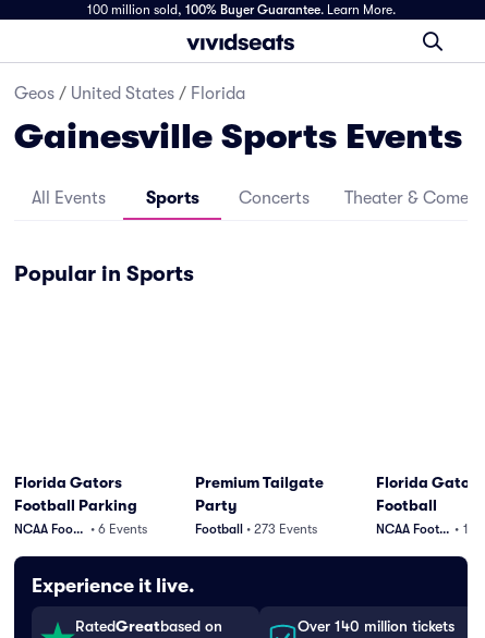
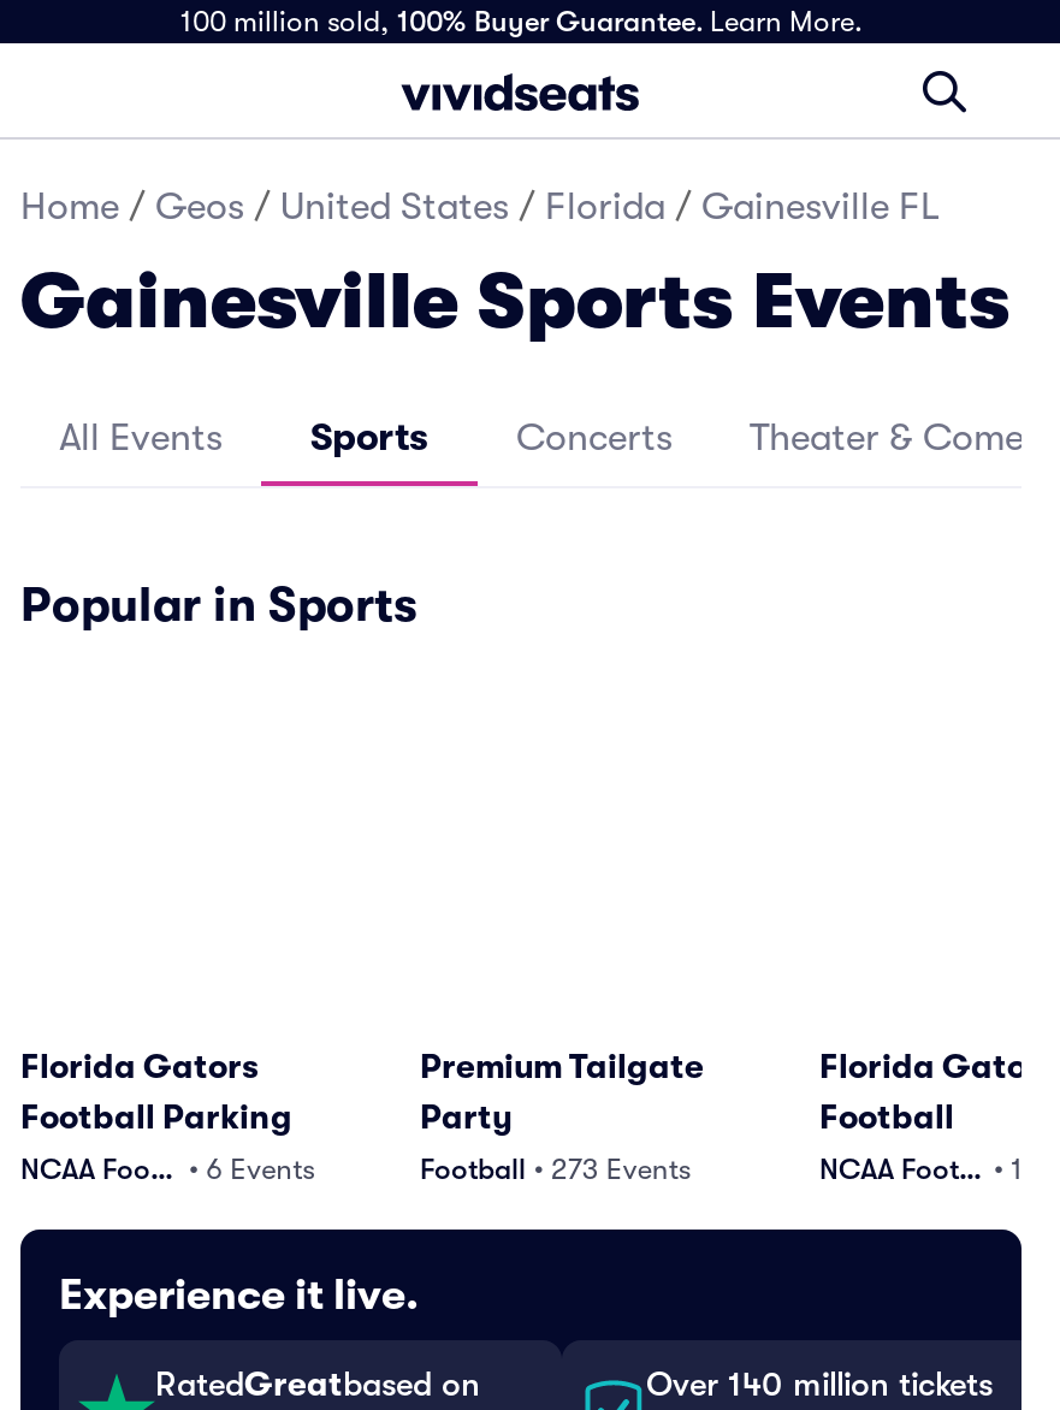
- Geos / United States / Florida
+ Home / Geos / United States / Florida / Gainesville FL
